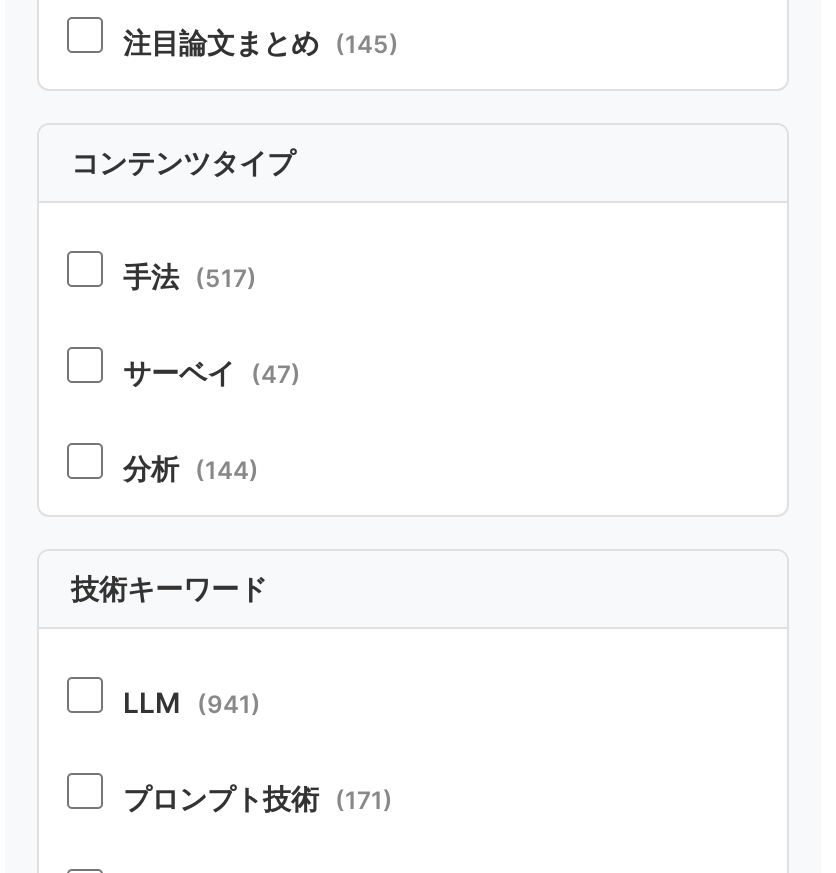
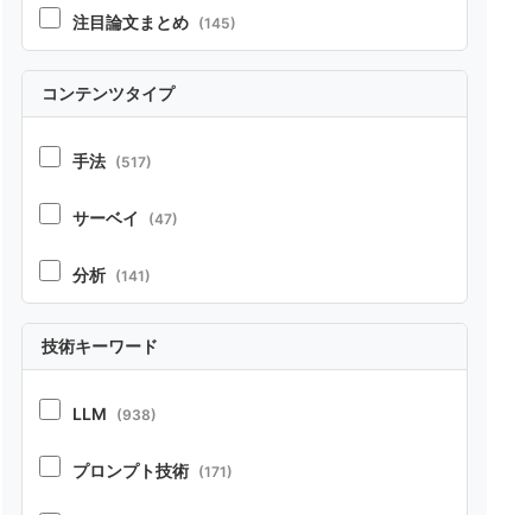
- 分析 (144)
+ 分析 (141)

- LLM (941)
+ LLM (938)
